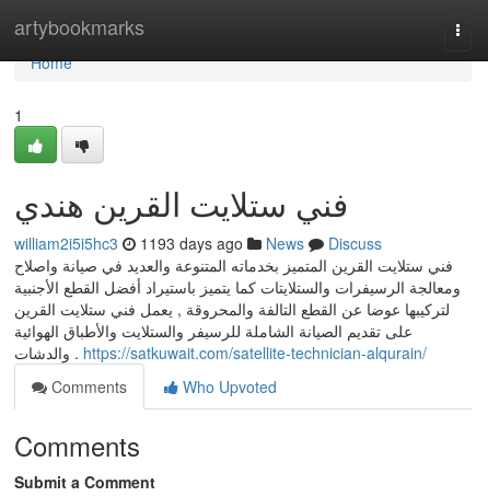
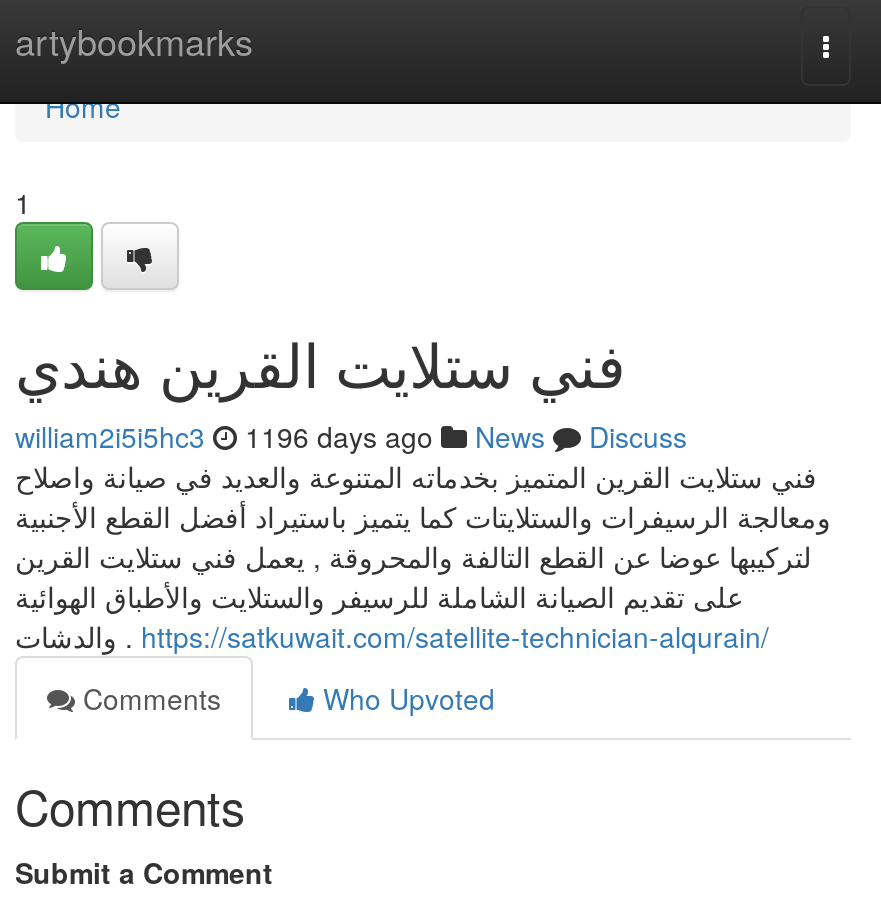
- william2i5i5hc3 1193 days ago News Discuss
+ william2i5i5hc3 1196 days ago News Discuss
